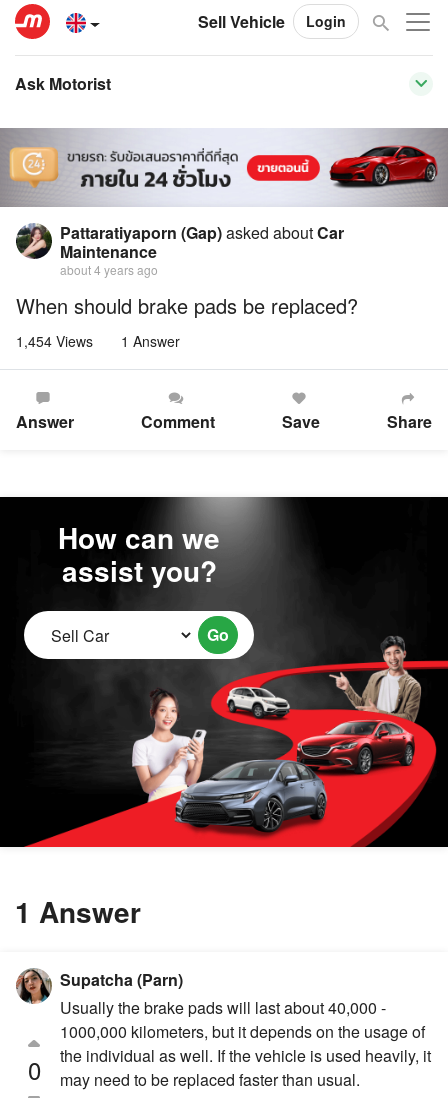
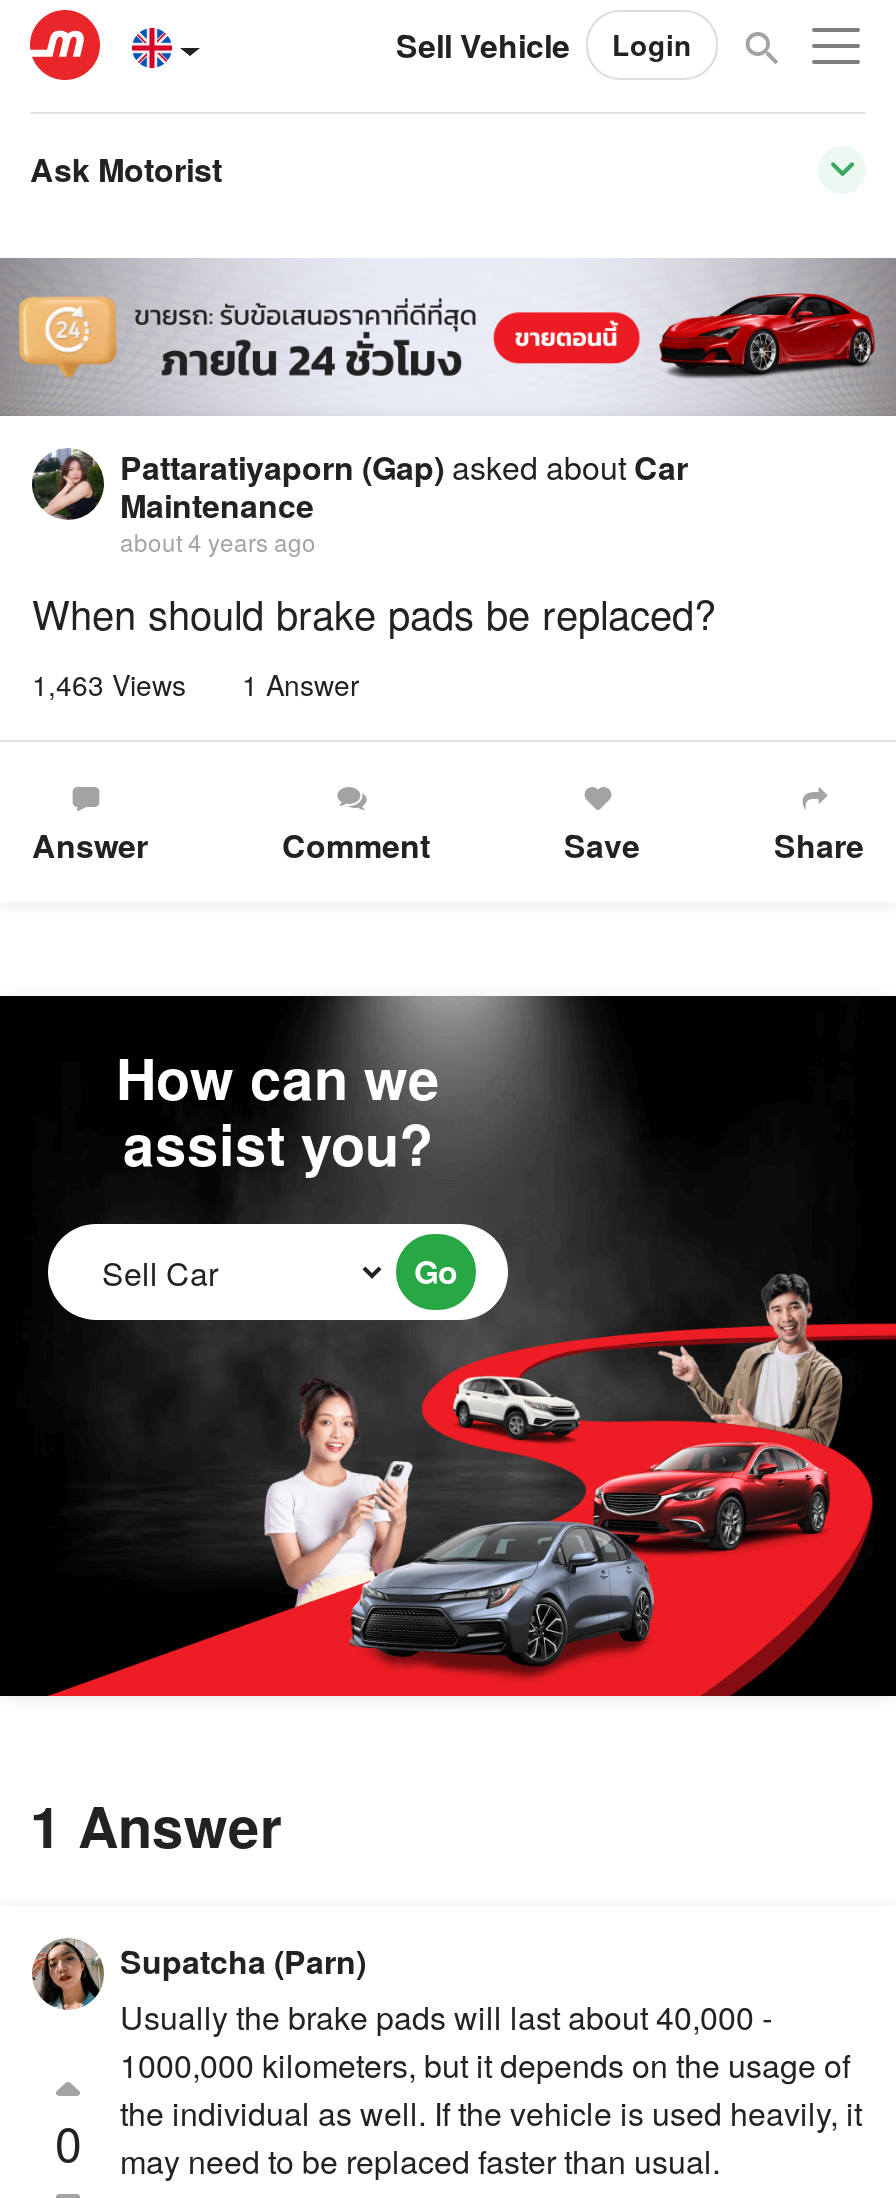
- 1,454 Views 1 Answer
+ 1,463 Views 1 Answer
